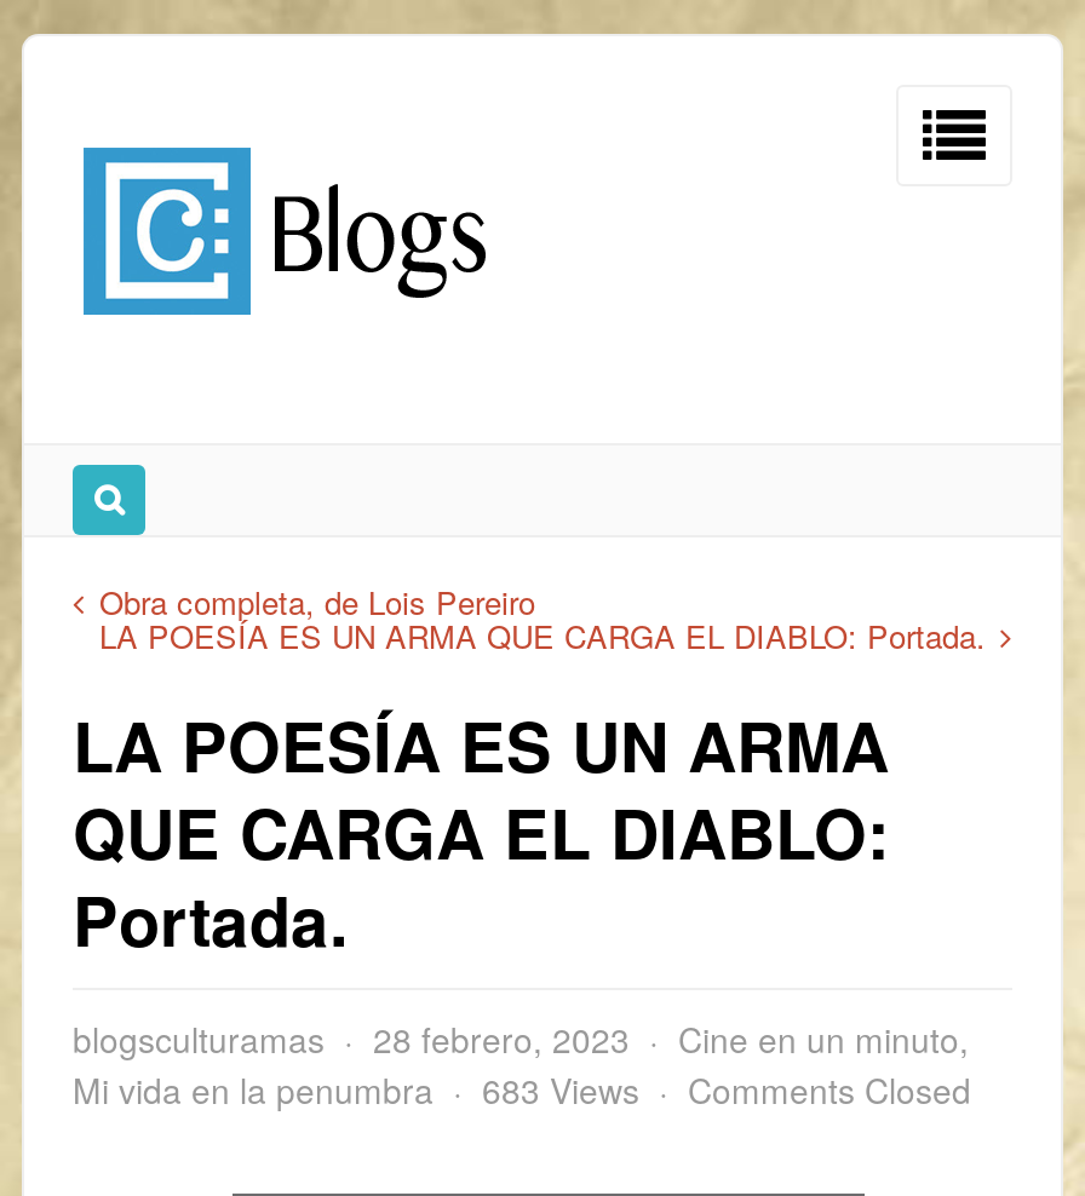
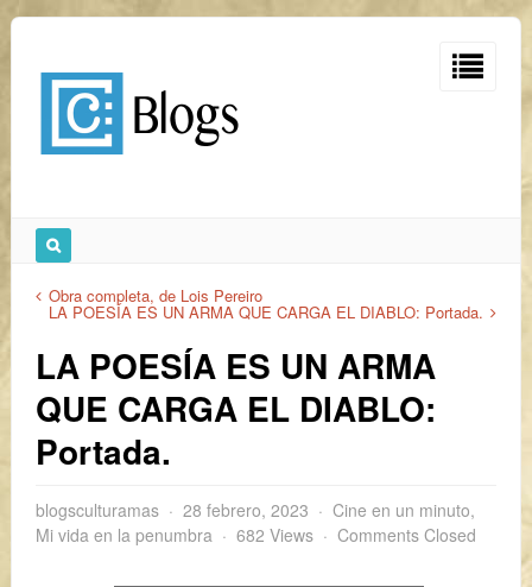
- Mi vida en la penumbra 683 Views Comments Closed
+ Mi vida en la penumbra 682 Views Comments Closed
